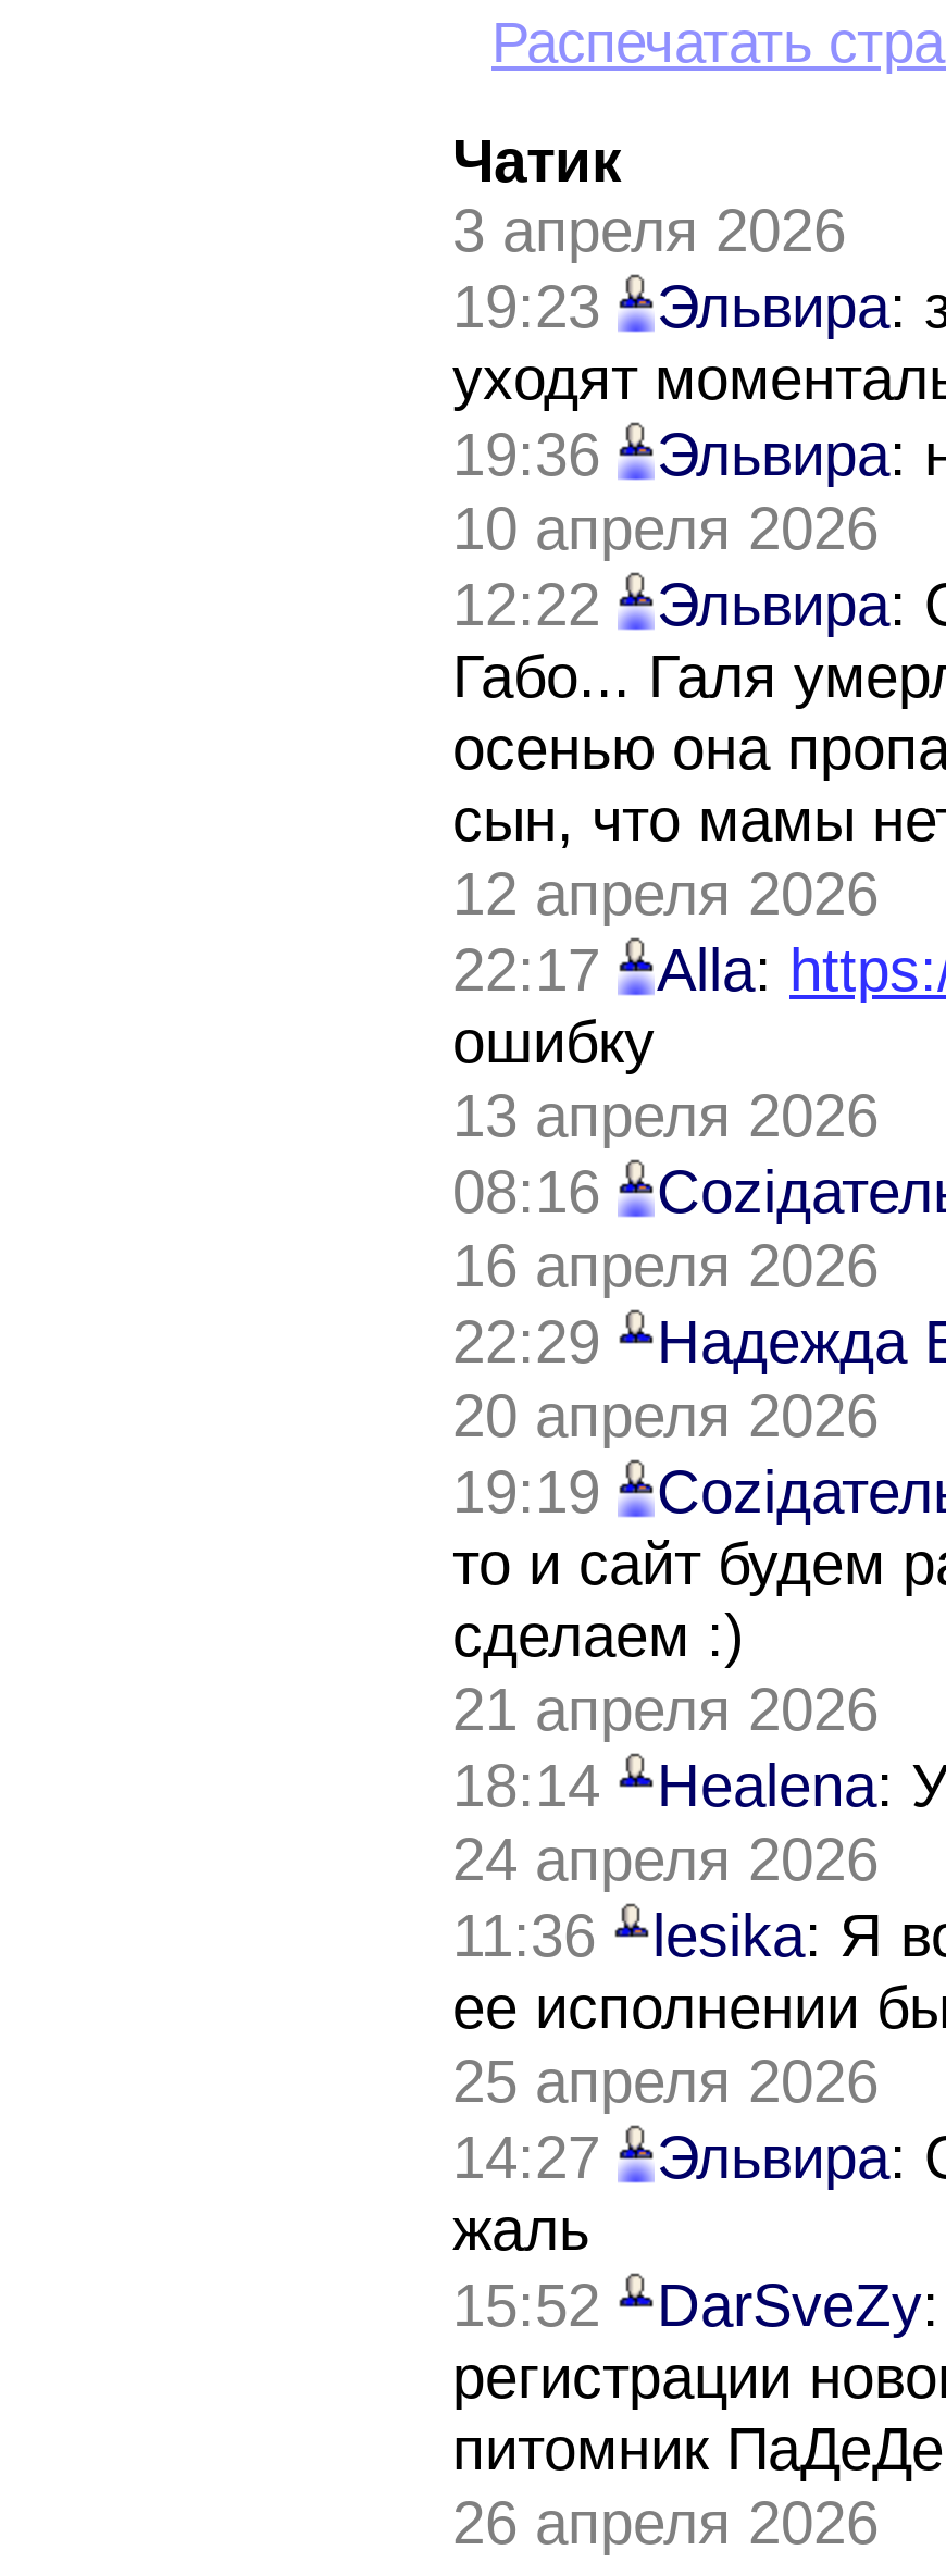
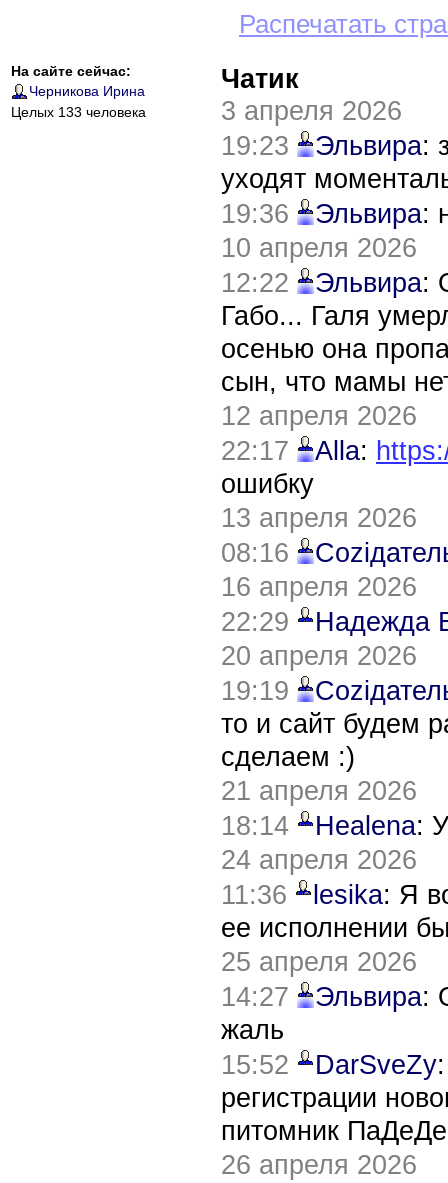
+ На сайте сейчас:
+ Черникова Ирина
+ Целых 133 человека
